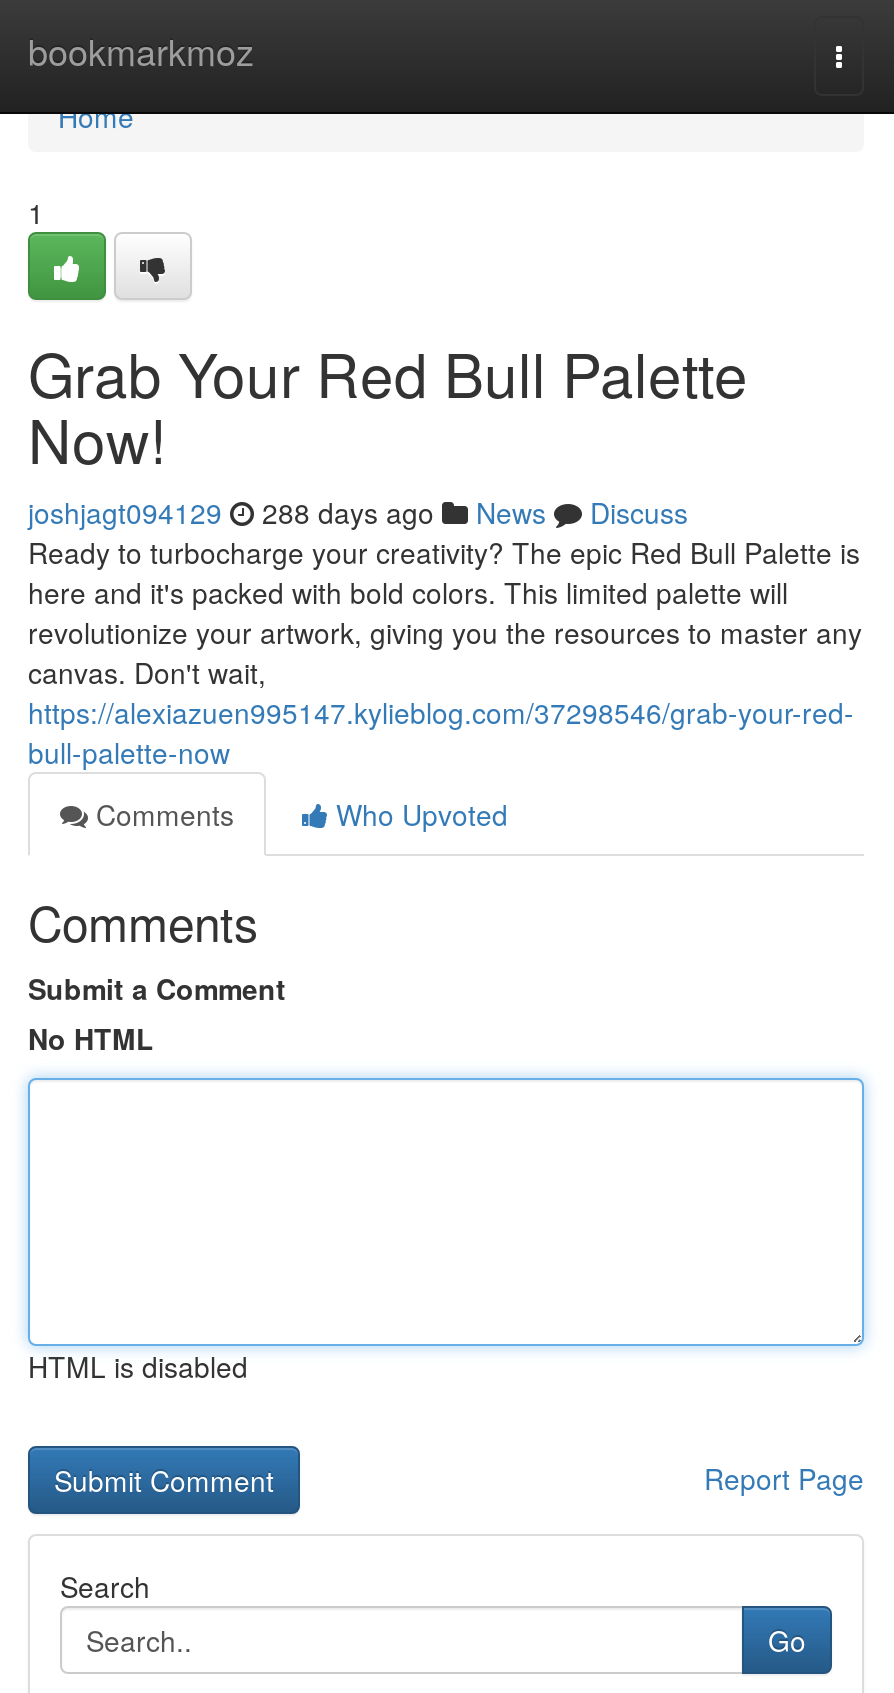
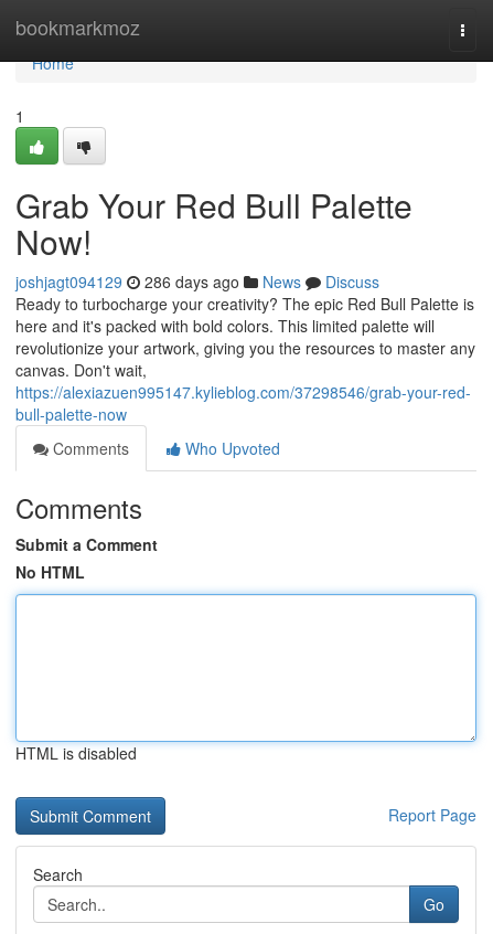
- joshjagt094129 288 days ago News Discuss
+ joshjagt094129 286 days ago News Discuss
